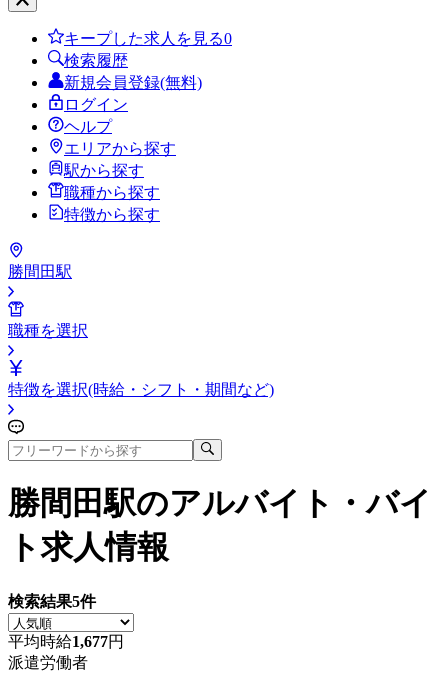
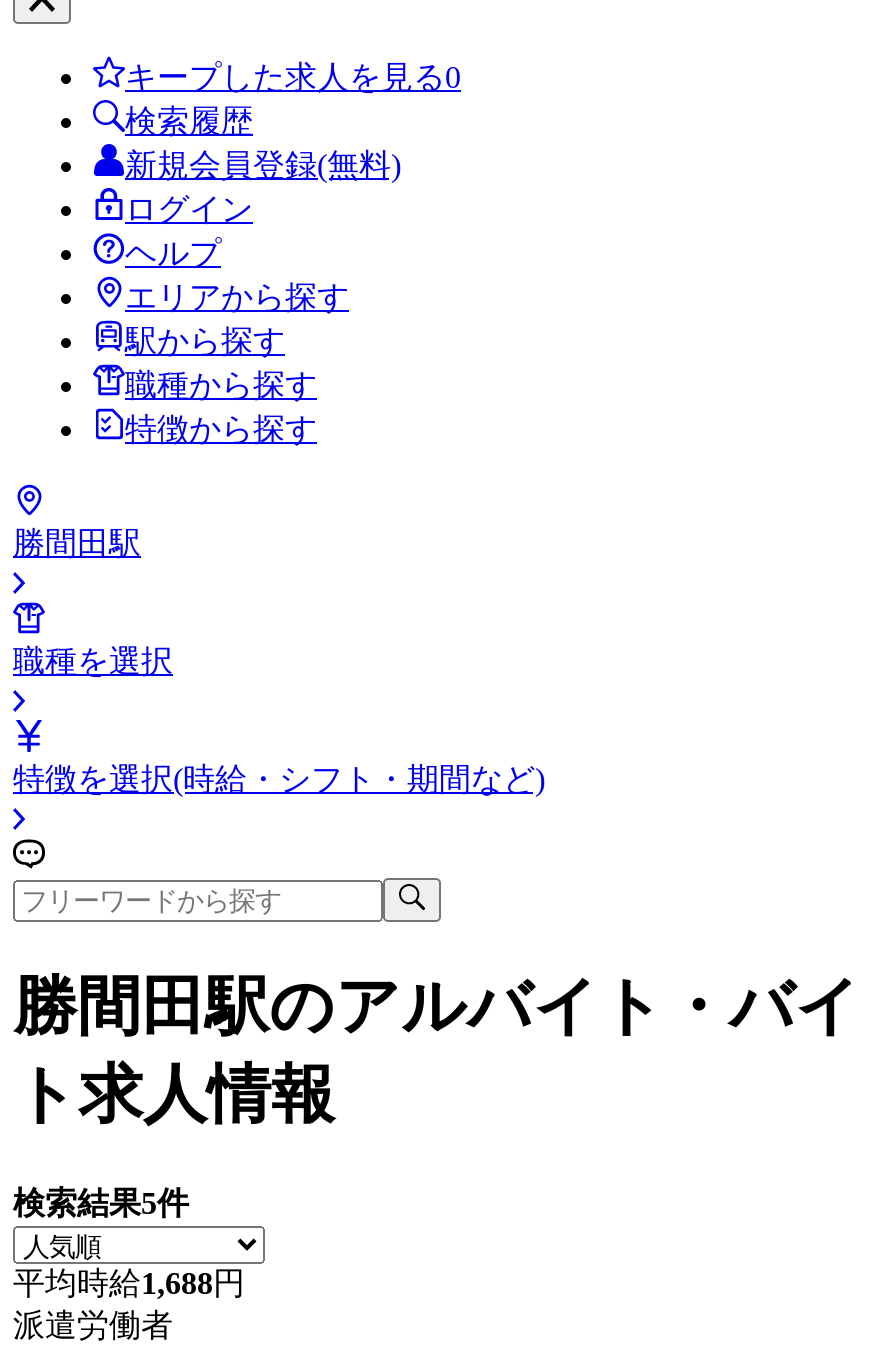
- 平均時給1,677円
+ 平均時給1,688円
